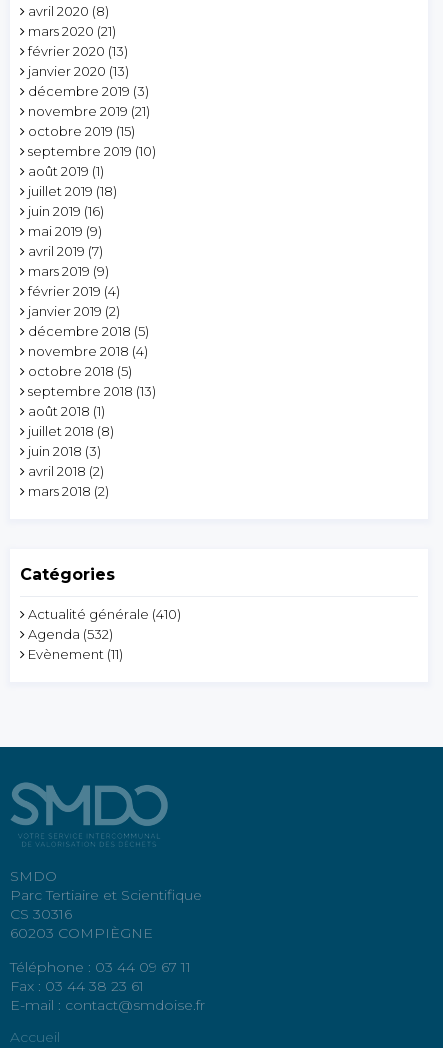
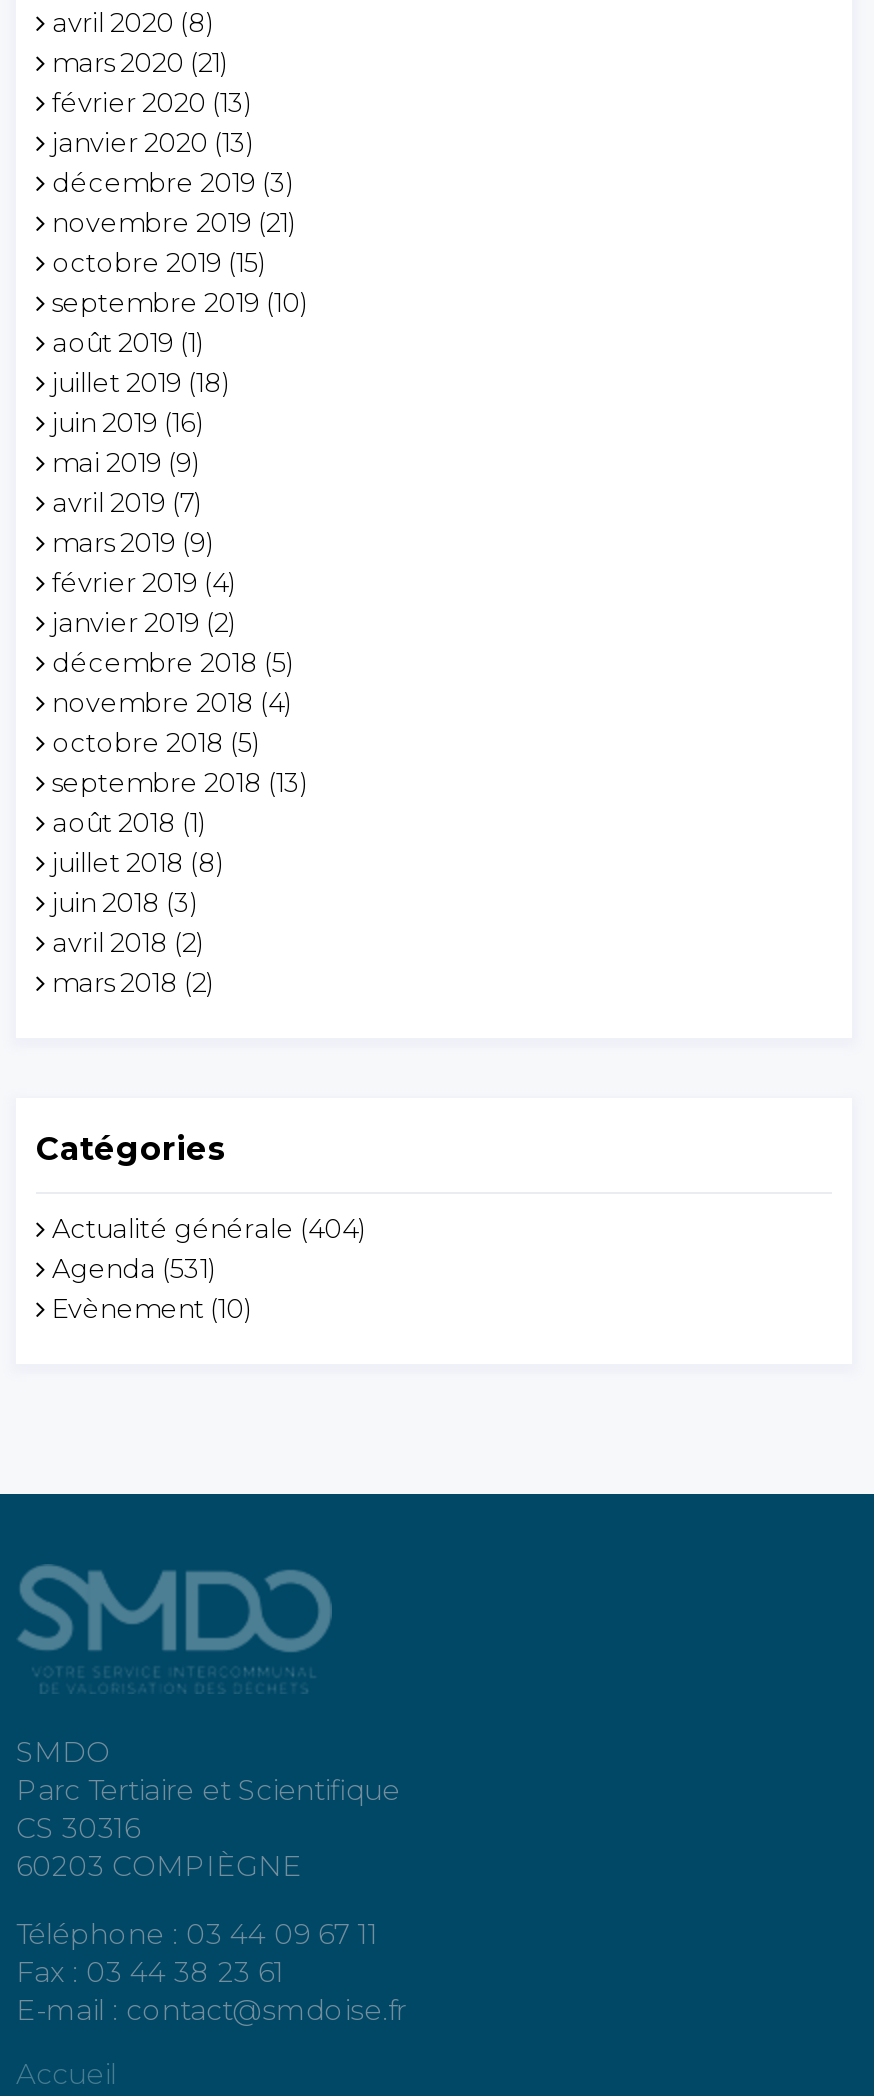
- Actualité générale (410)
+ Actualité générale (404)

- Agenda (532)
+ Agenda (531)

- Evènement (11)
+ Evènement (10)
